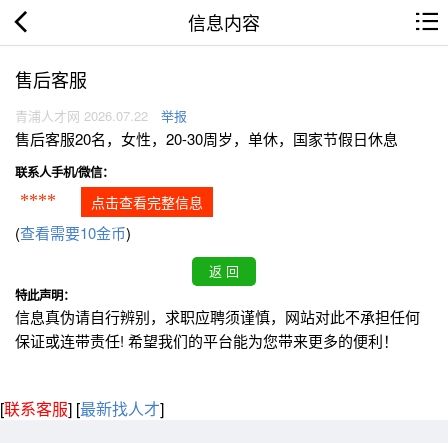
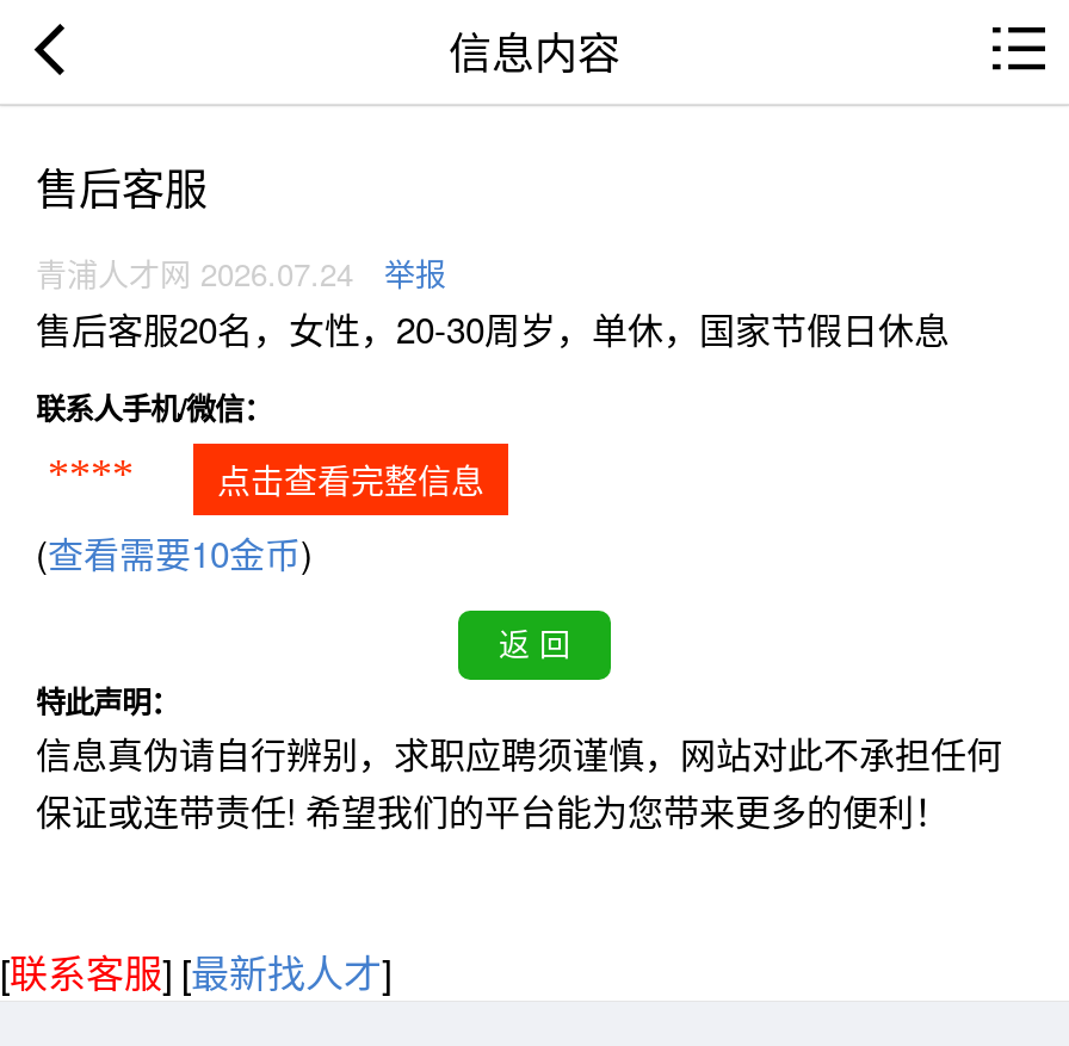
- 青浦人才网 2026.07.22 举报
+ 青浦人才网 2026.07.24 举报
